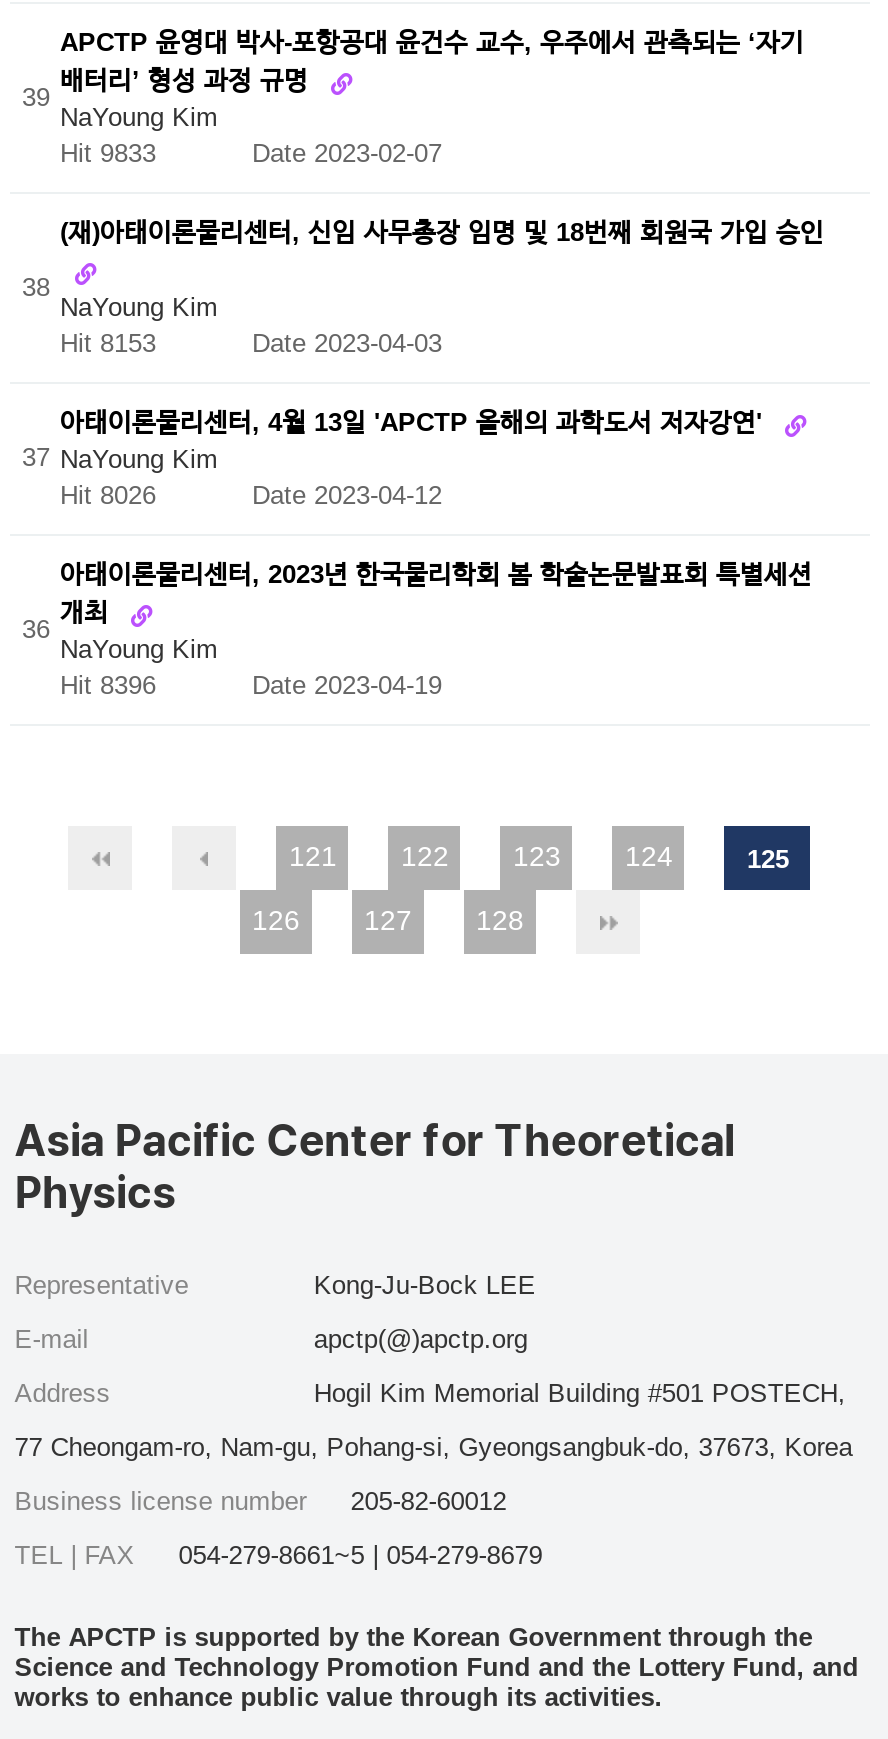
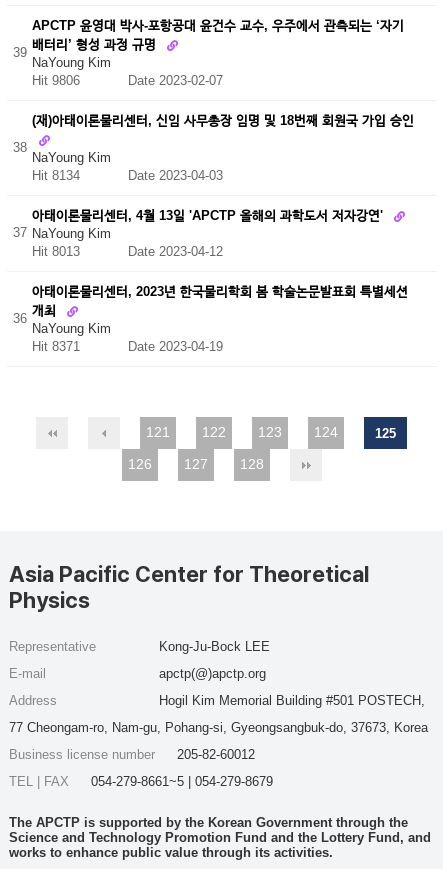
- Hit 9833 Date 2023-02-07
+ Hit 9806 Date 2023-02-07

- Hit 8153 Date 2023-04-03
+ Hit 8134 Date 2023-04-03

- Hit 8026 Date 2023-04-12
+ Hit 8013 Date 2023-04-12

- Hit 8396 Date 2023-04-19
+ Hit 8371 Date 2023-04-19
